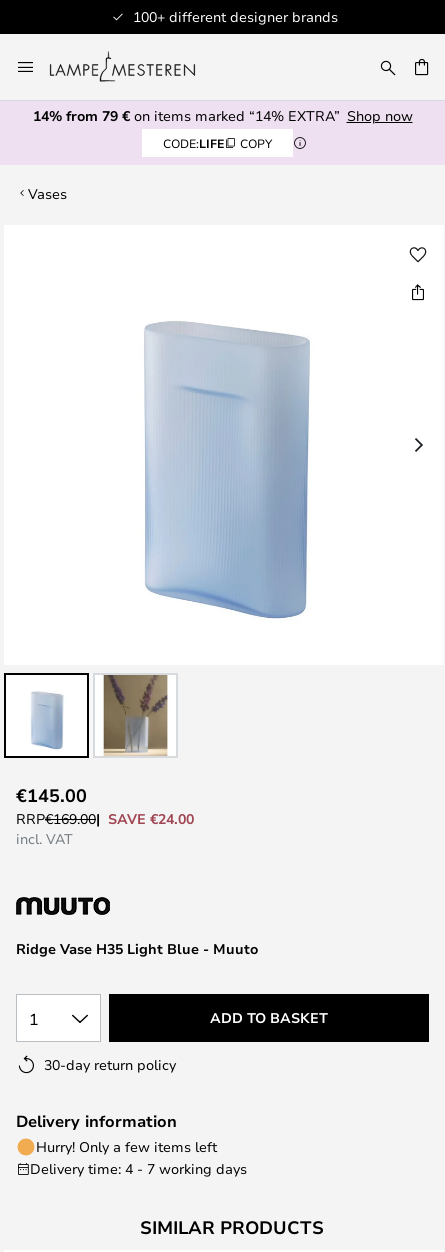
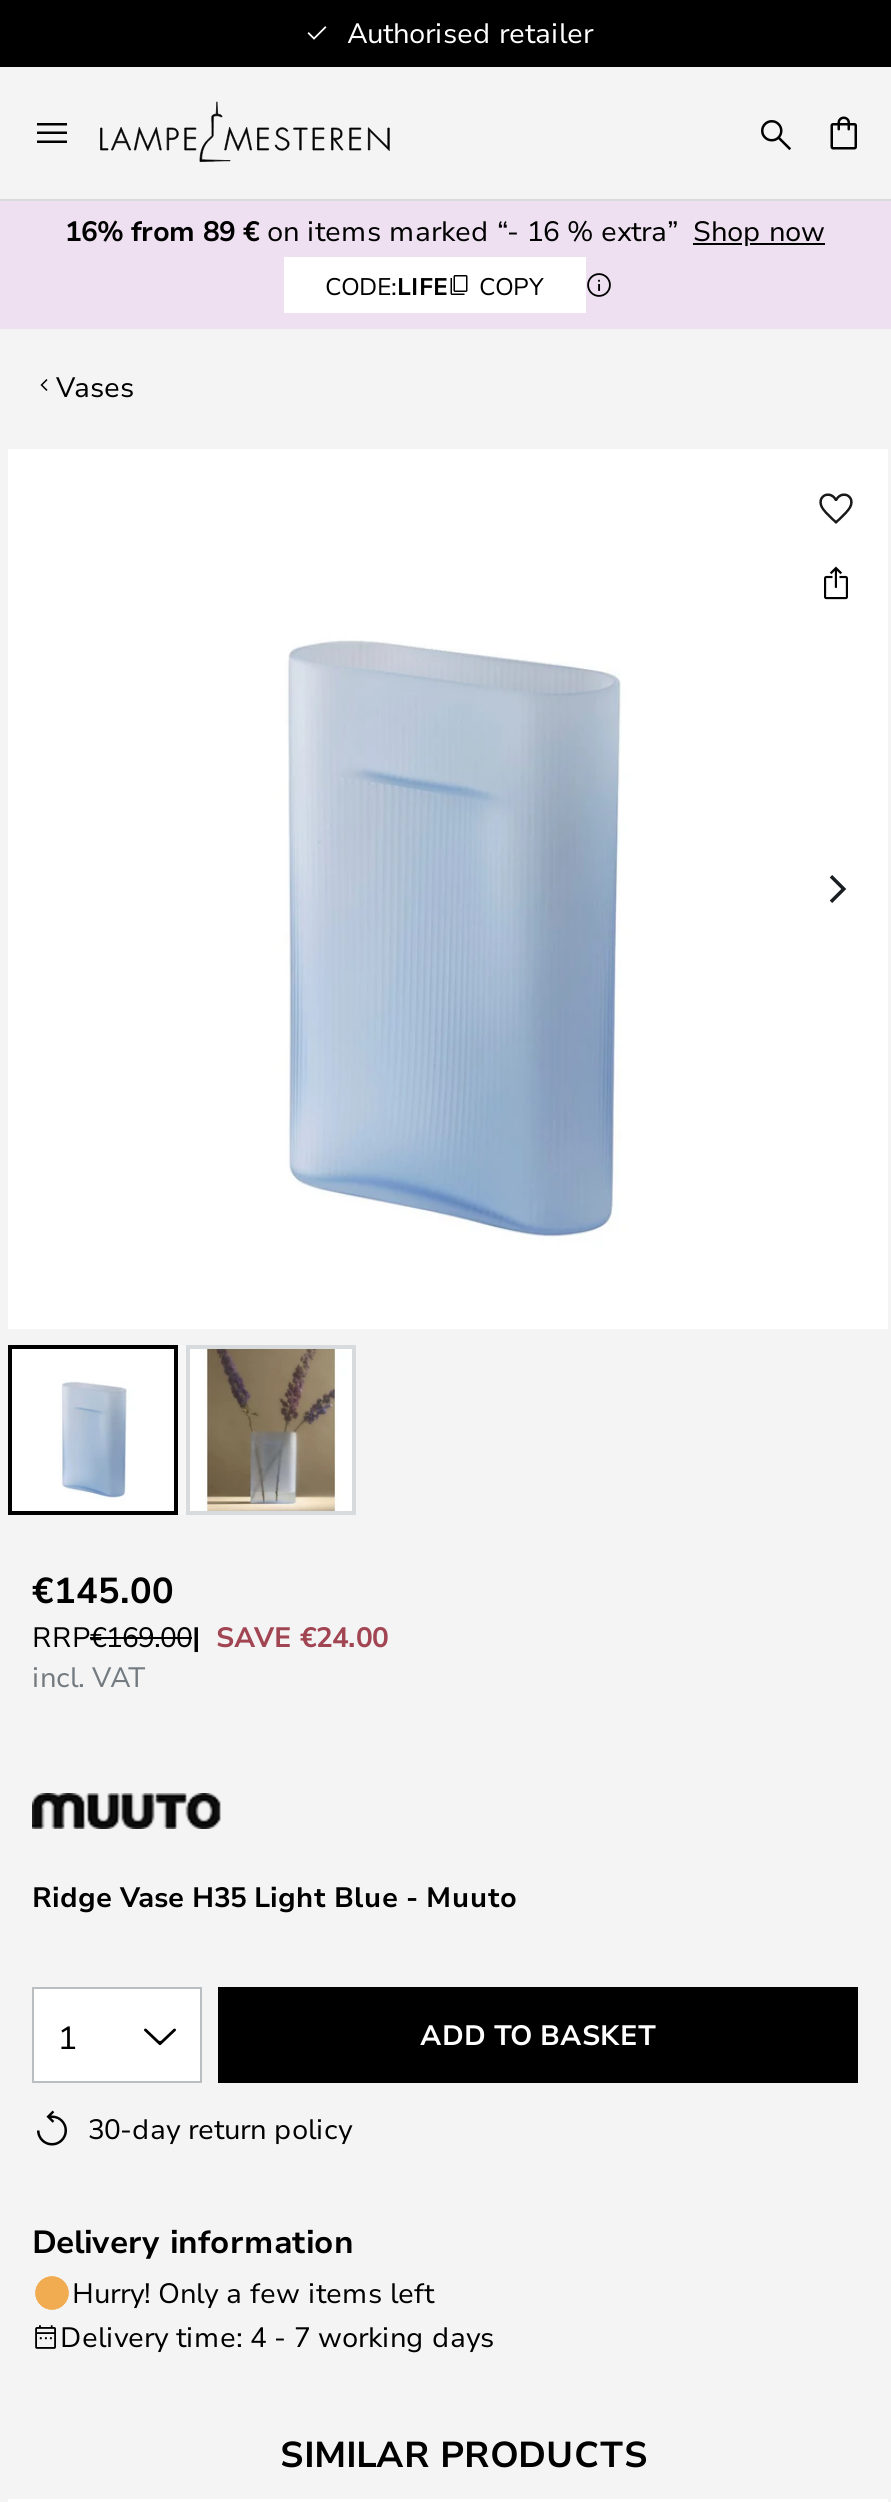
- 100+ different designer brands
+ Authorised retailer

- 14% from 79 €on items marked “14% EXTRA” Shop now
+ 16% from 89 €on items marked “- 16 % extra” Shop now
